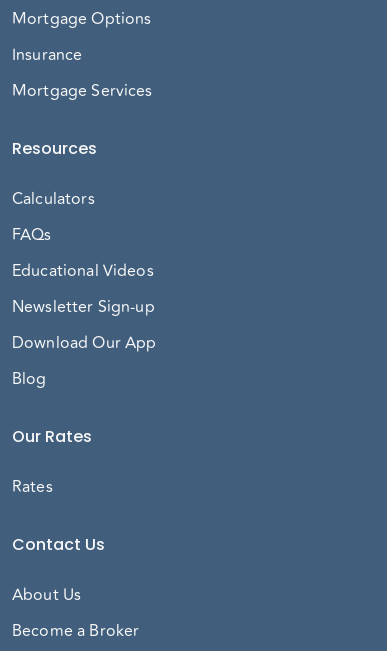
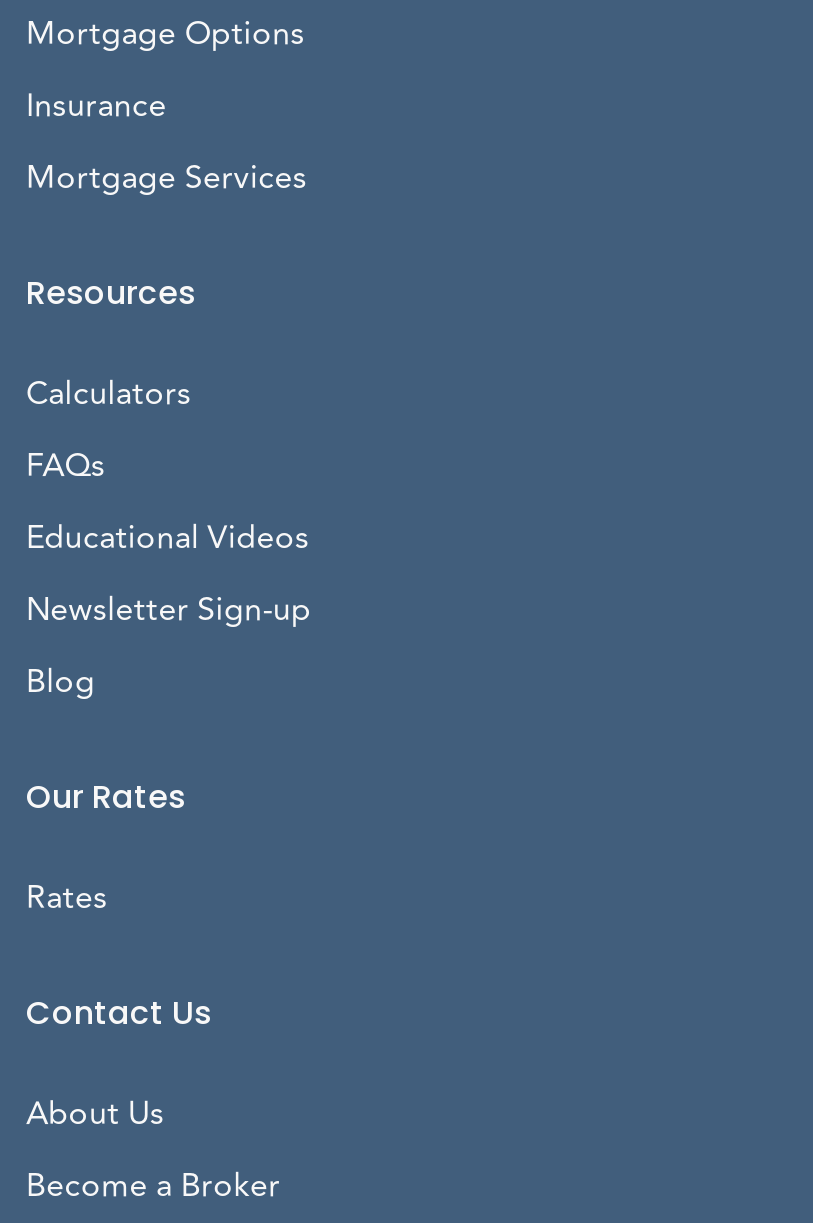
- Download Our App
